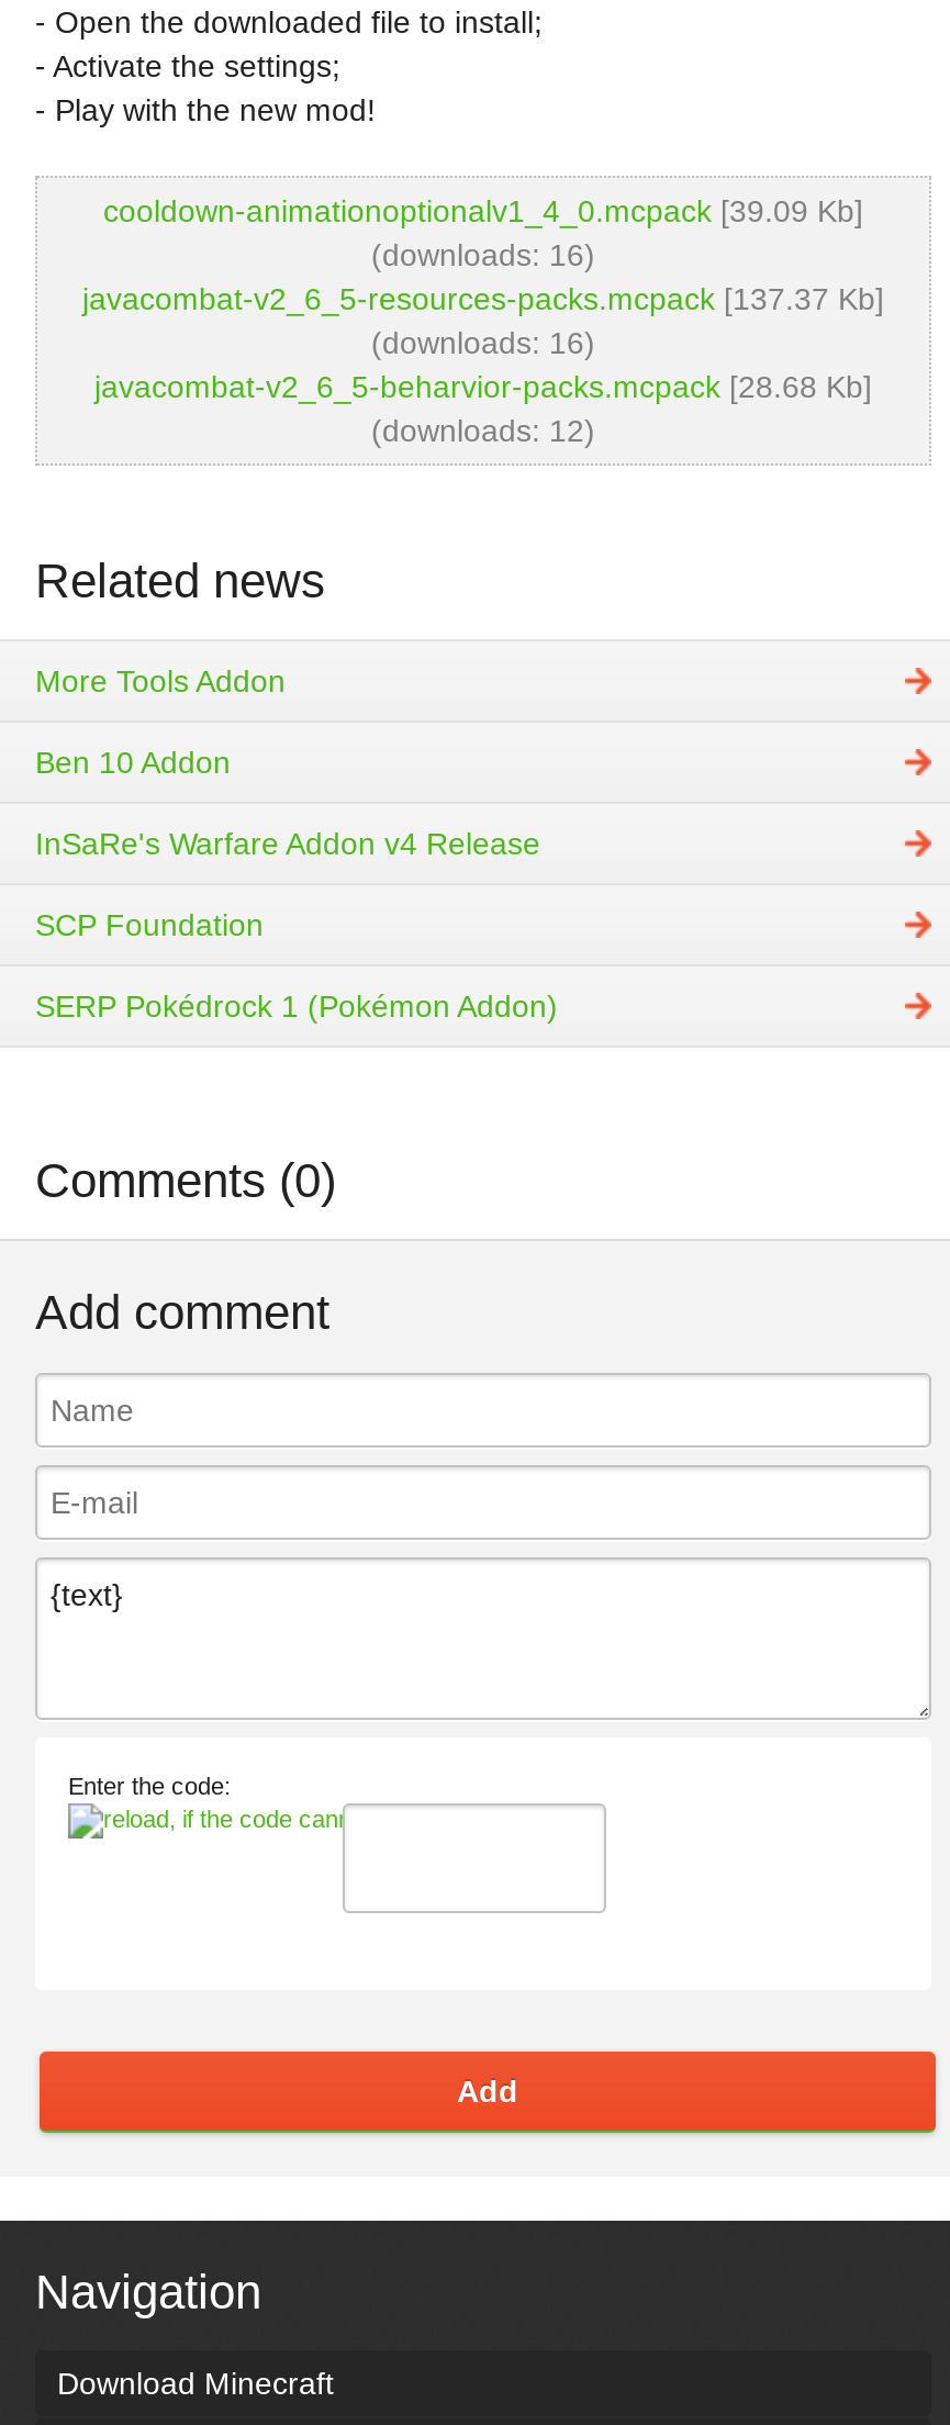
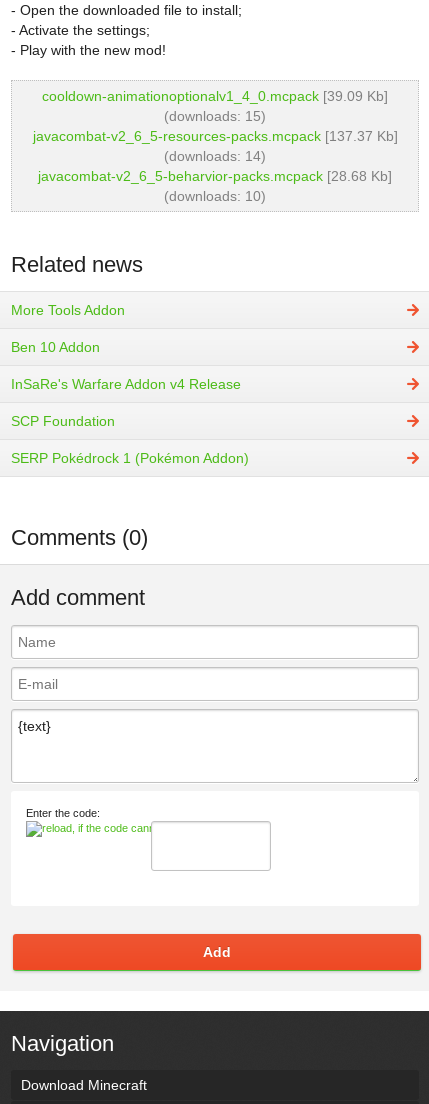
- (downloads: 16)
+ (downloads: 15)

- (downloads: 16)
+ (downloads: 14)

- (downloads: 12)
+ (downloads: 10)
